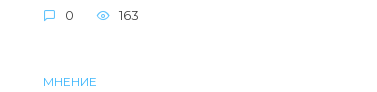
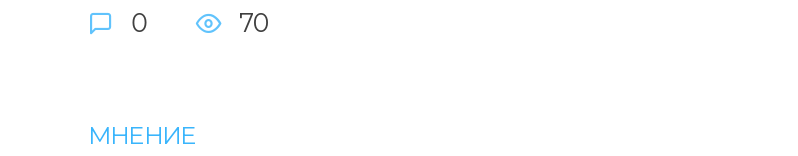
- 163
+ 70
